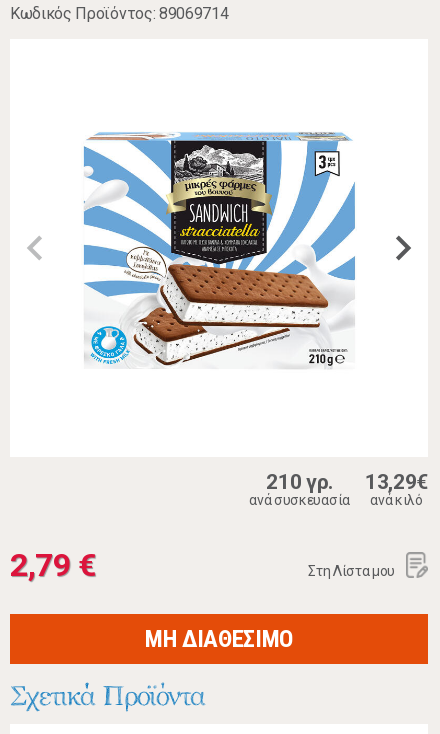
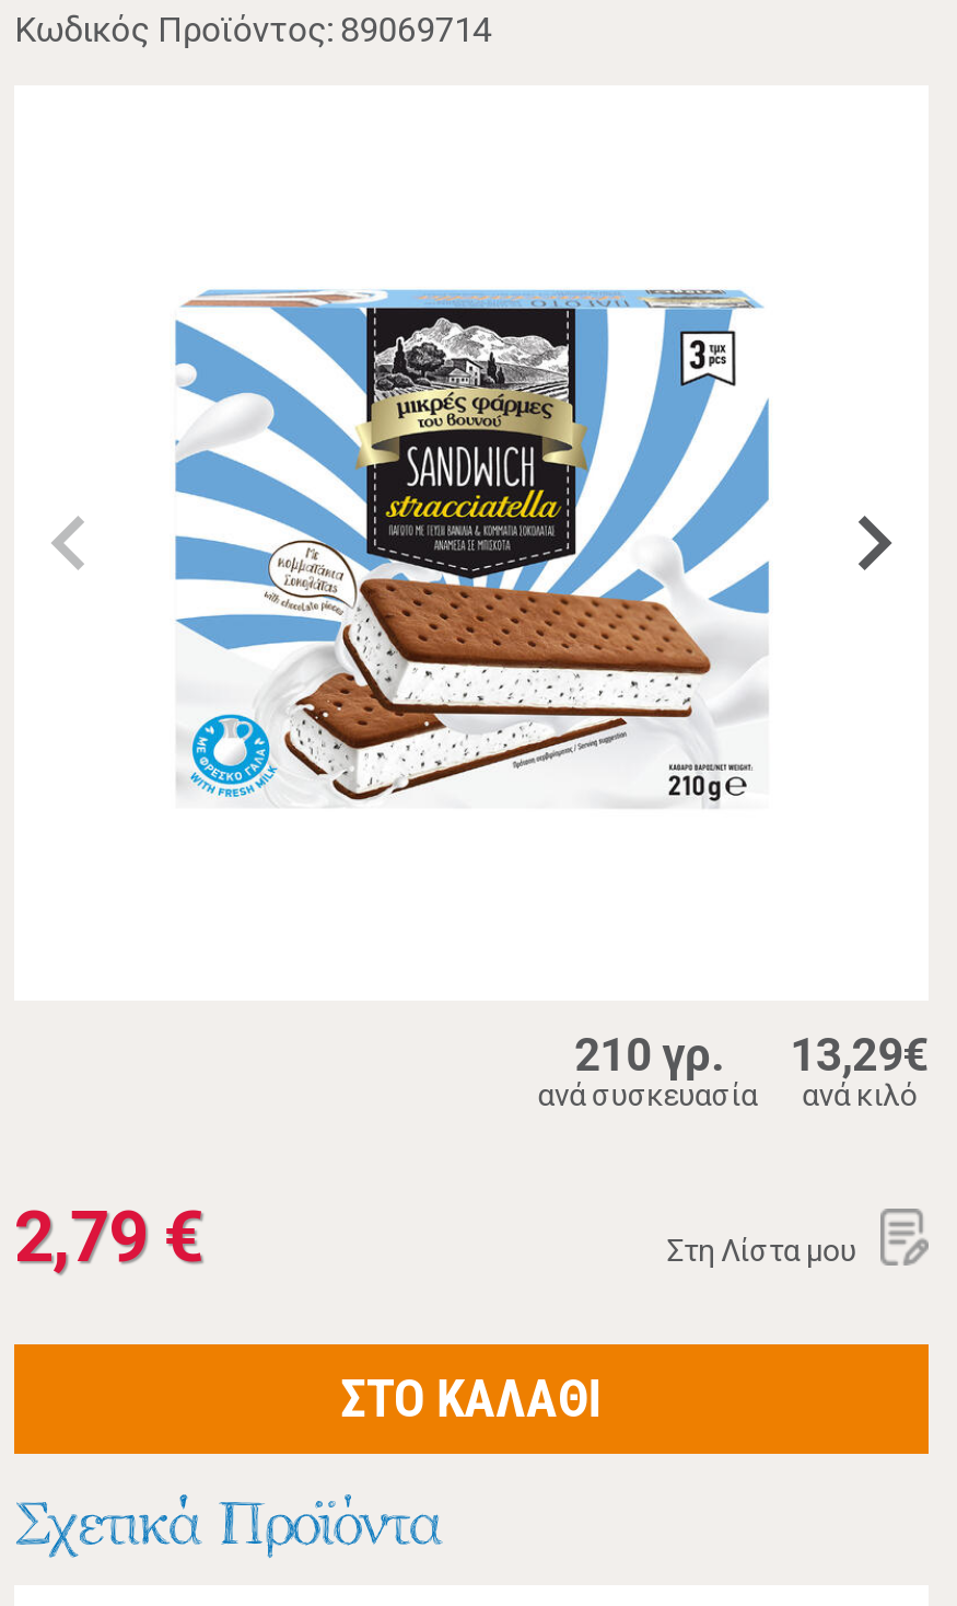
- ΜΗ ΔΙΑΘΕΣΙΜΟ
+ ΣΤΟ ΚΑΛΑΘΙ
